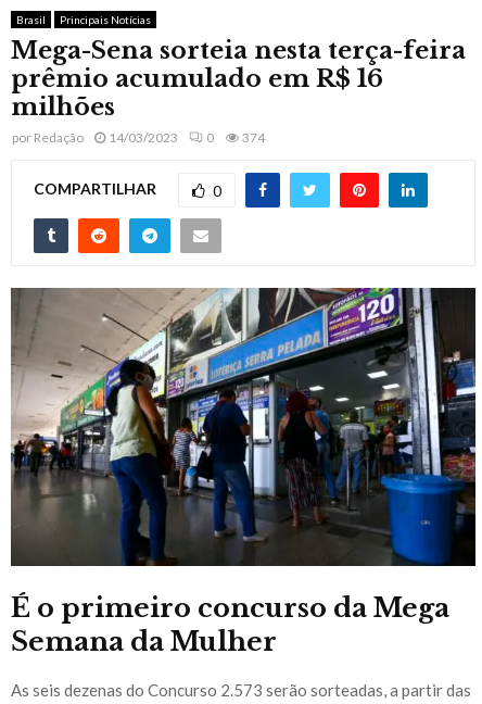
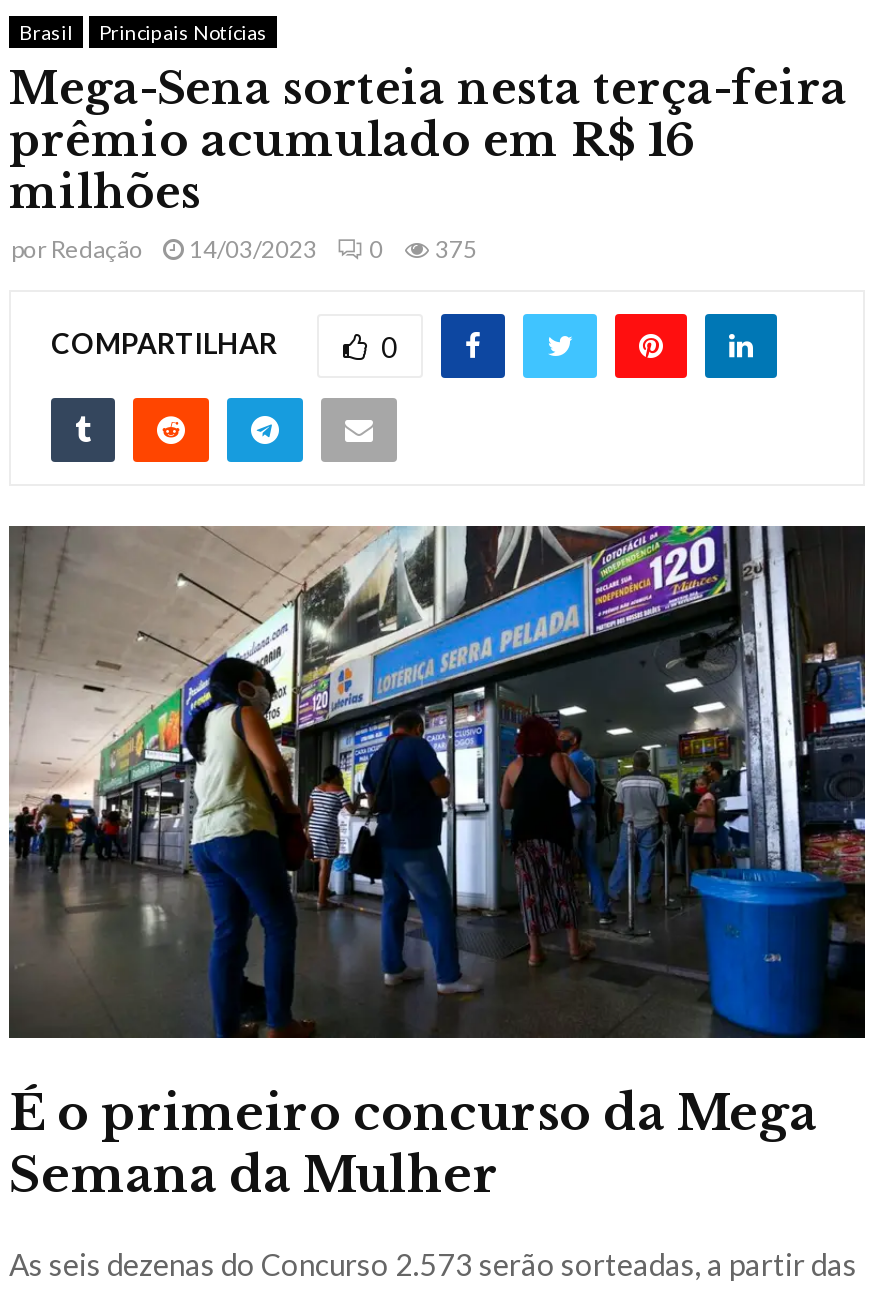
- por Redação 14/03/2023 0 374
+ por Redação 14/03/2023 0 375
